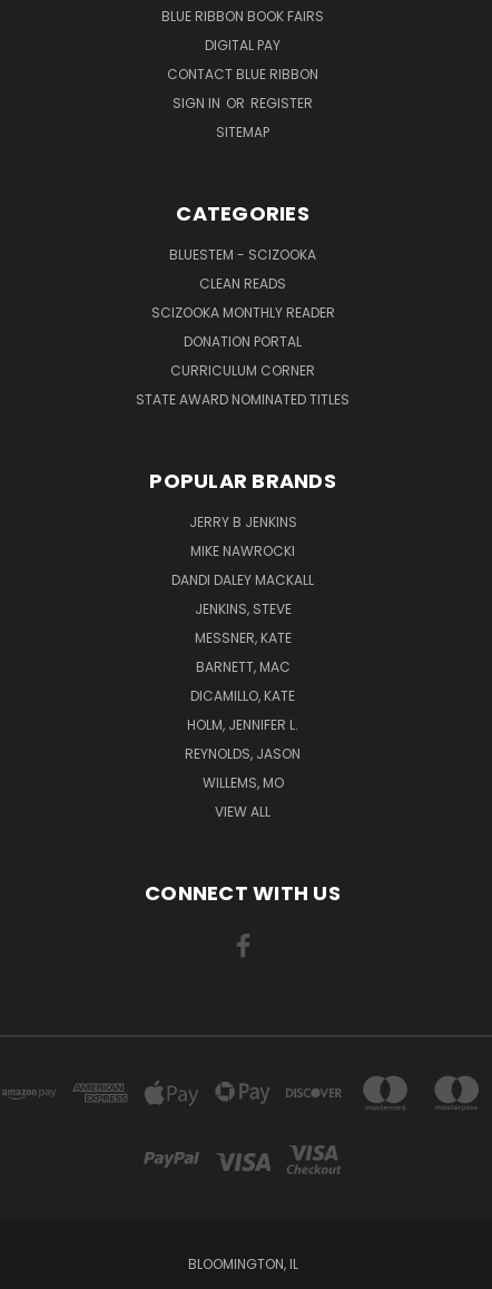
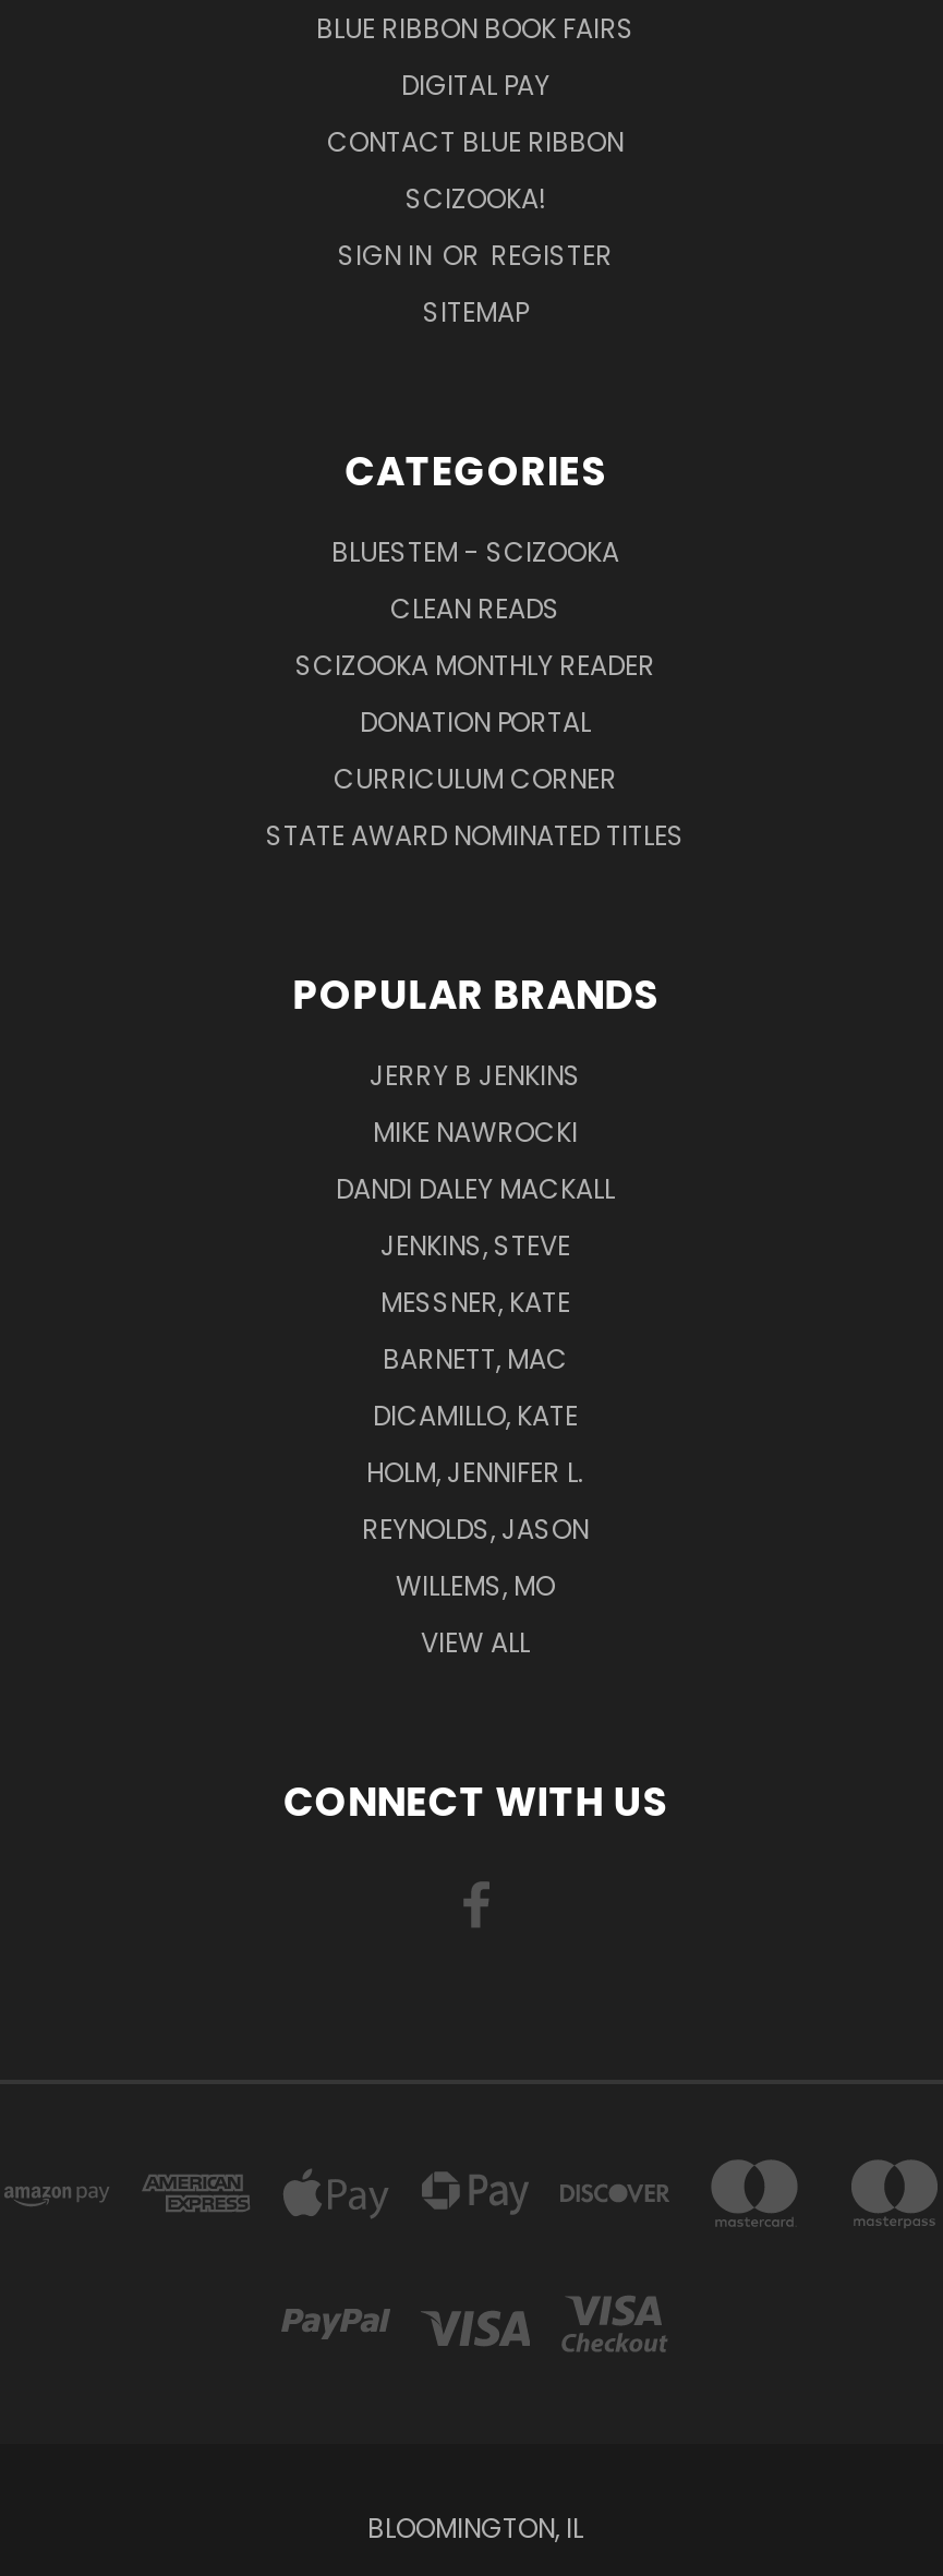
+ SCIZOOKA!
